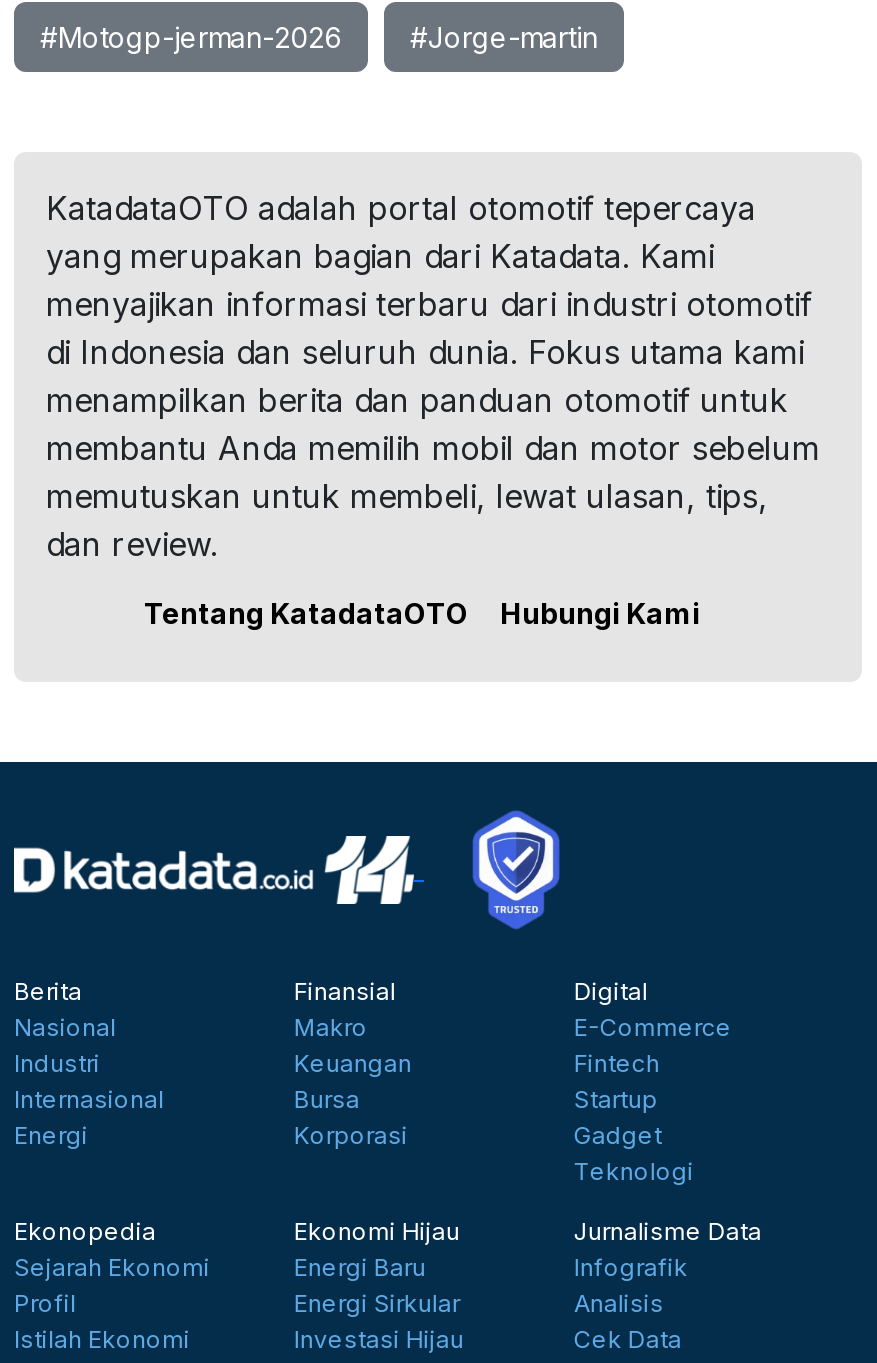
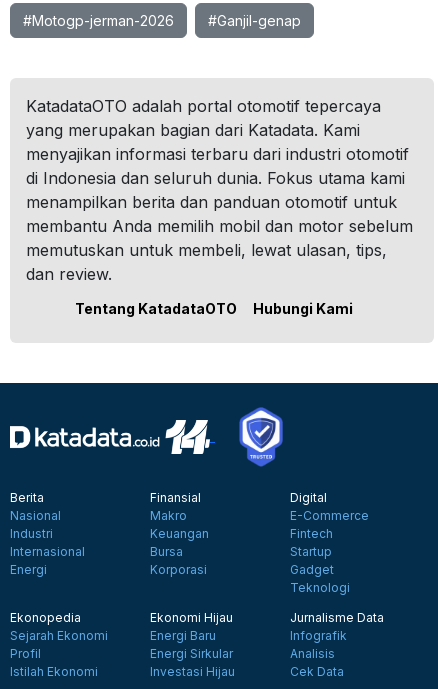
- #Jorge-martin
+ #Ganjil-genap
